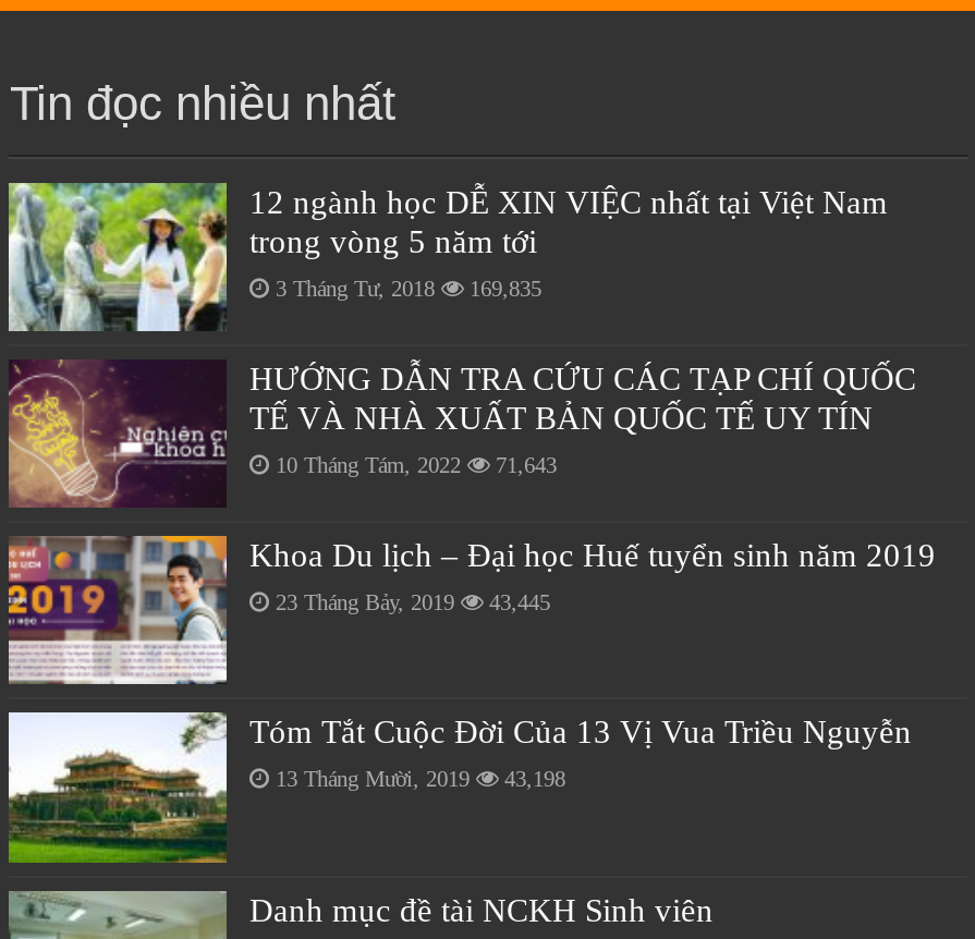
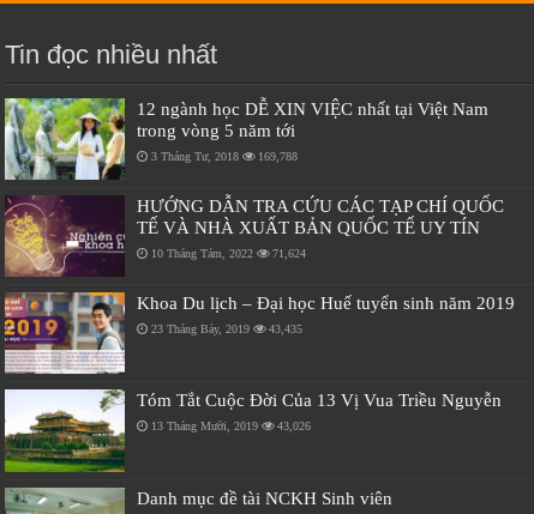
- 3 Tháng Tư, 2018 169,835
+ 3 Tháng Tư, 2018 169,788

- 10 Tháng Tám, 2022 71,643
+ 10 Tháng Tám, 2022 71,624

- 23 Tháng Bảy, 2019 43,445
+ 23 Tháng Bảy, 2019 43,435

- 13 Tháng Mười, 2019 43,198
+ 13 Tháng Mười, 2019 43,026
